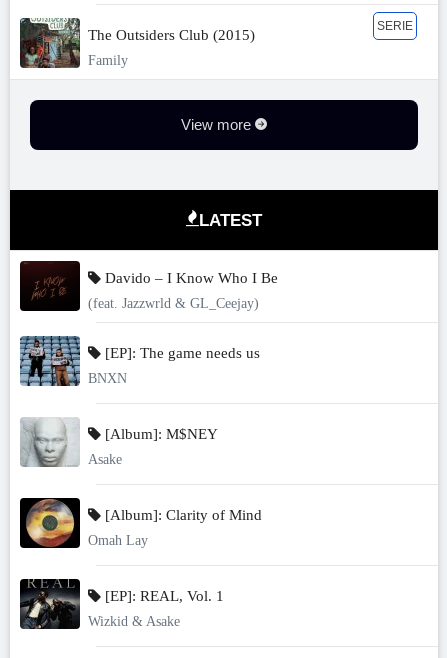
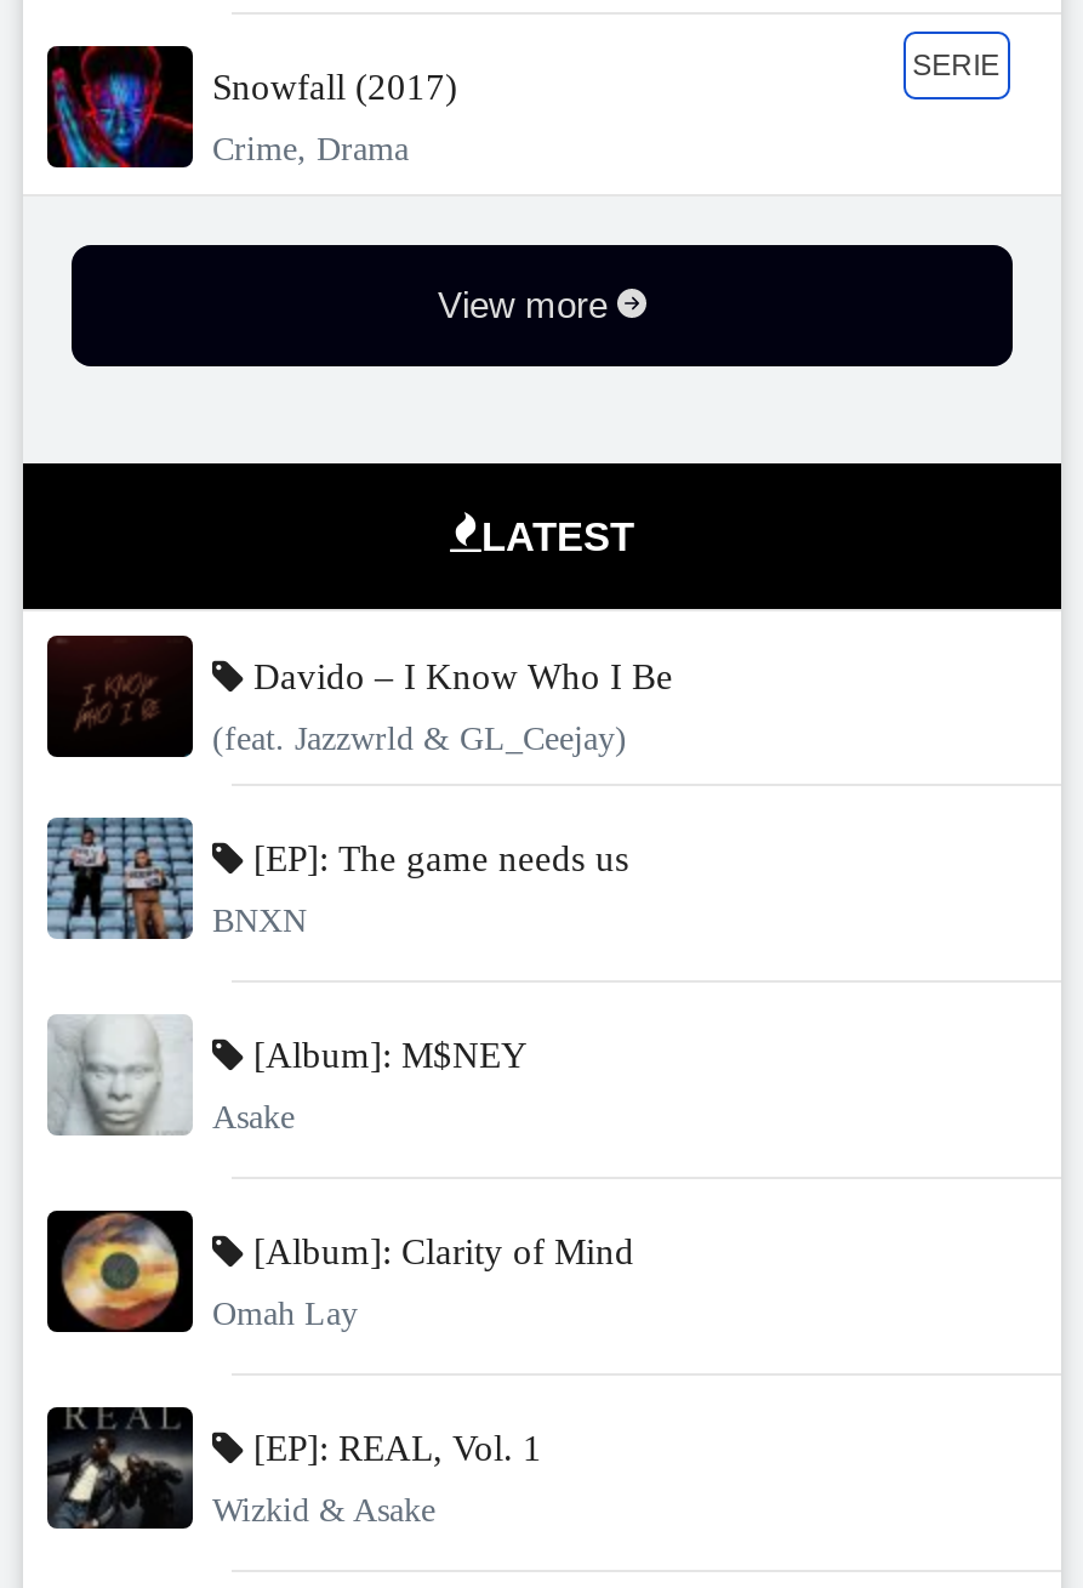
- [image]
- The Outsiders Club (2015)
+ [image]
+ Snowfall (2017)

- Family
+ Crime, Drama
